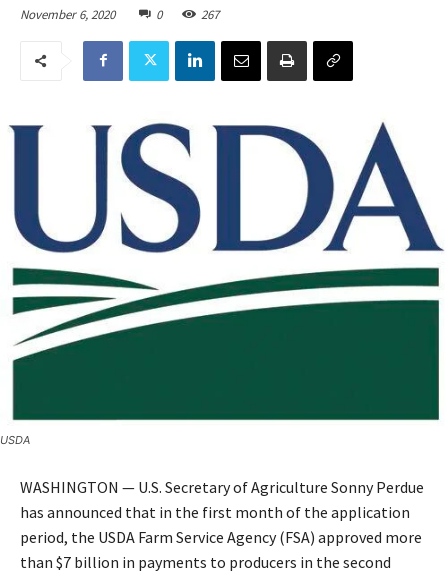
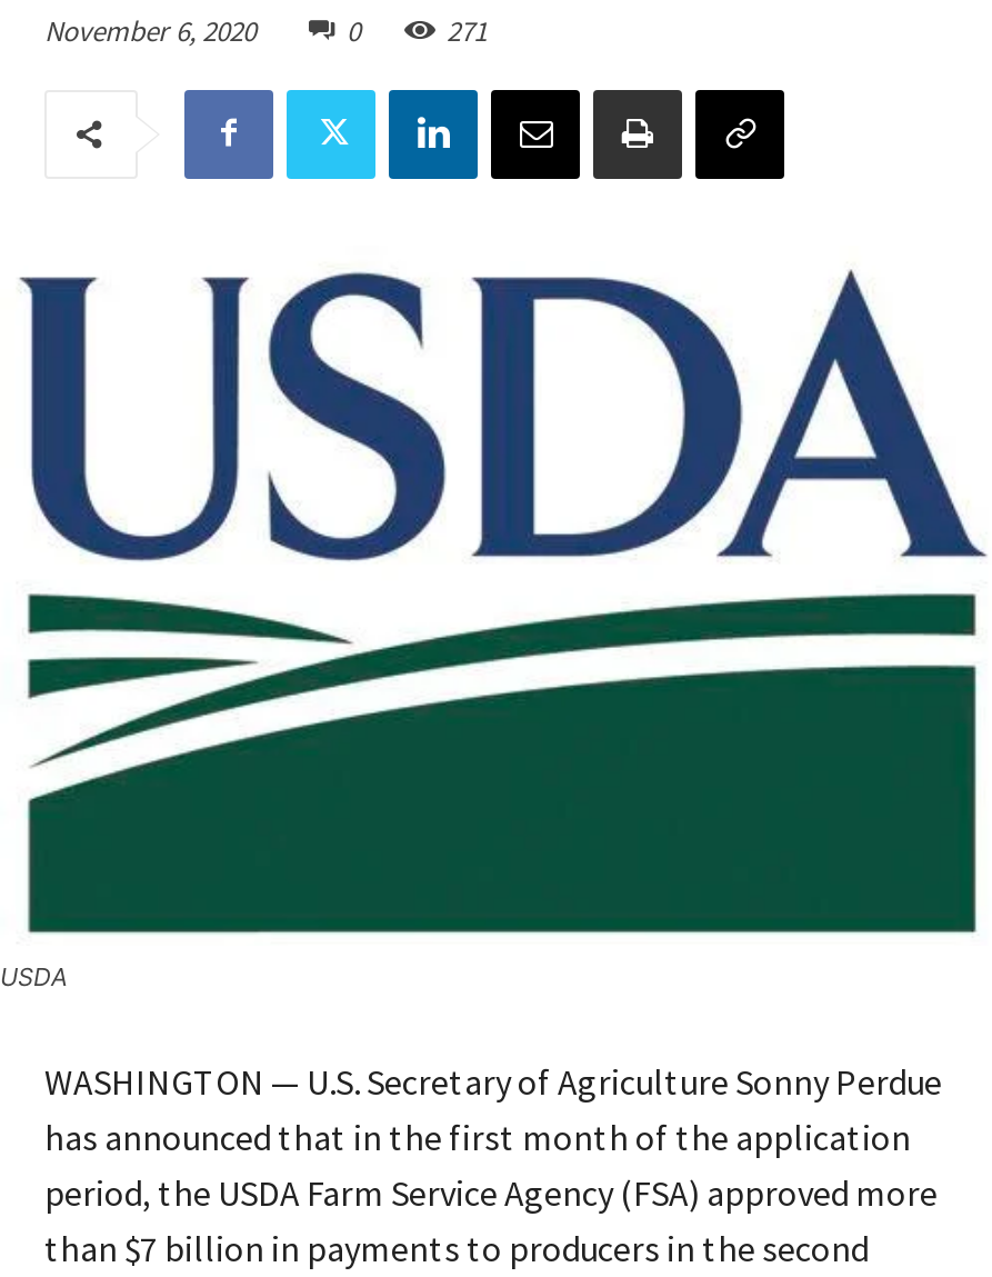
- 267
+ 271
